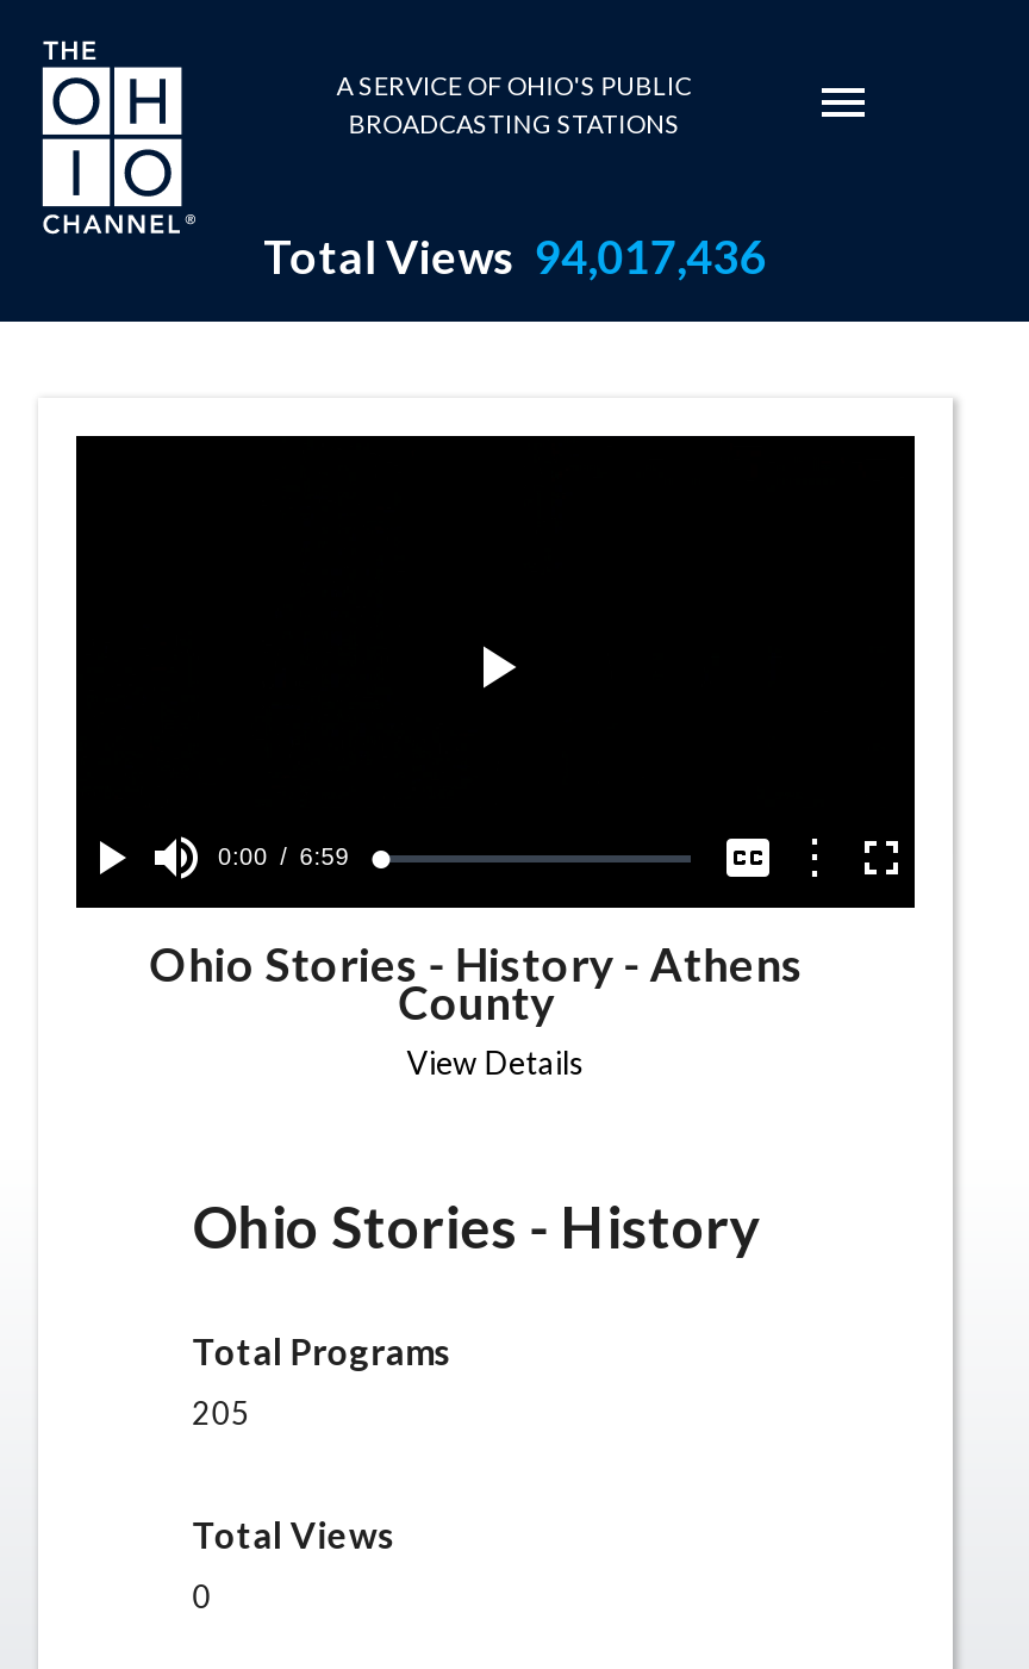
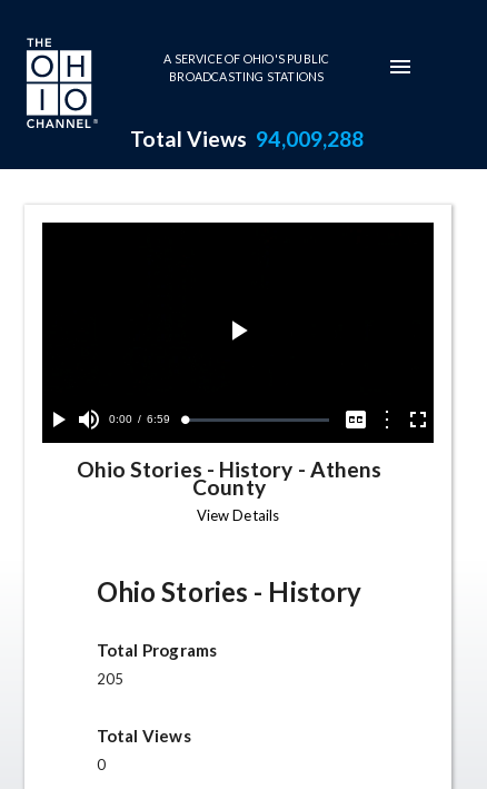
- Total Views 94,017,436
+ Total Views 94,009,288
